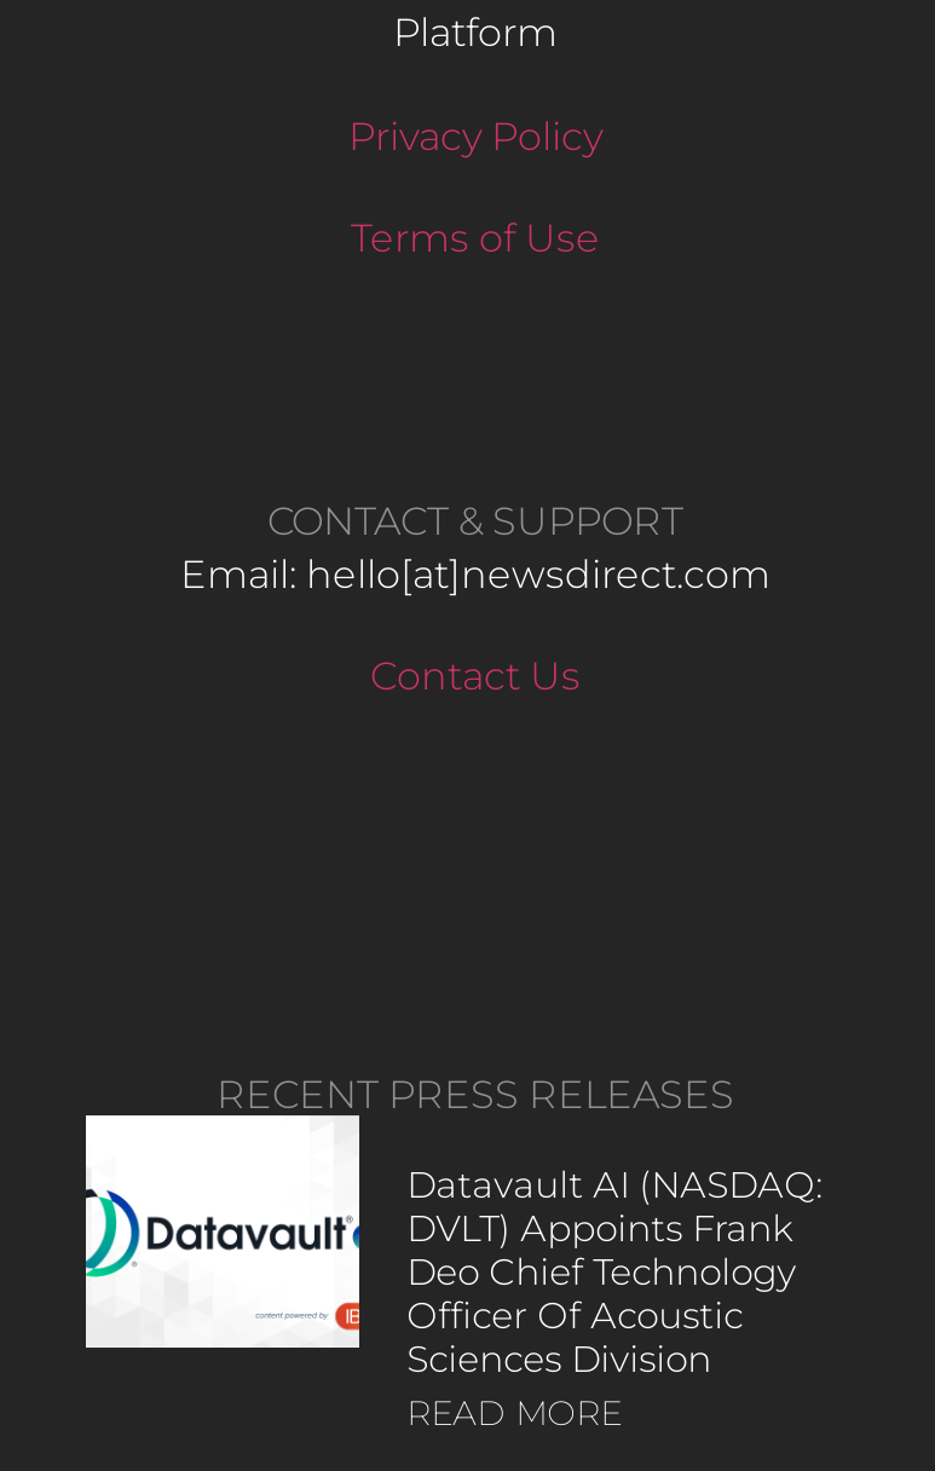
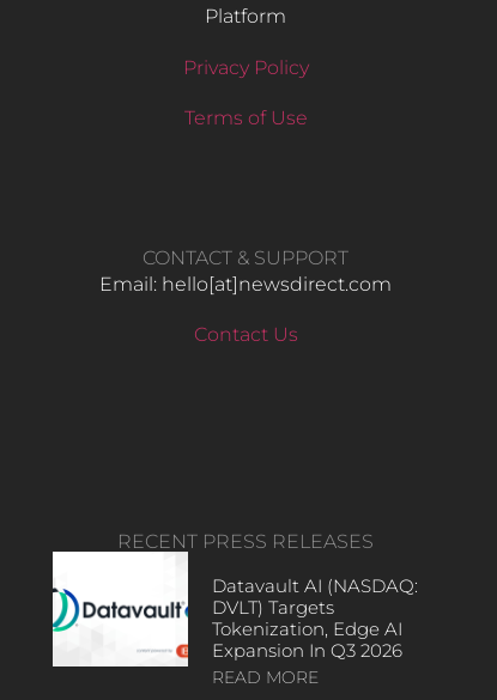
- DVLT) Appoints Frank
- Deo Chief Technology
- Officer Of Acoustic
- Sciences Division
+ DVLT) Targets
+ Tokenization, Edge AI
+ Expansion In Q3 2026
